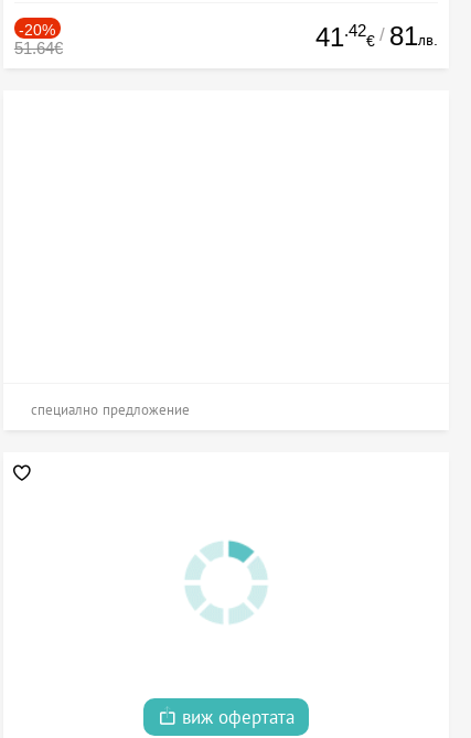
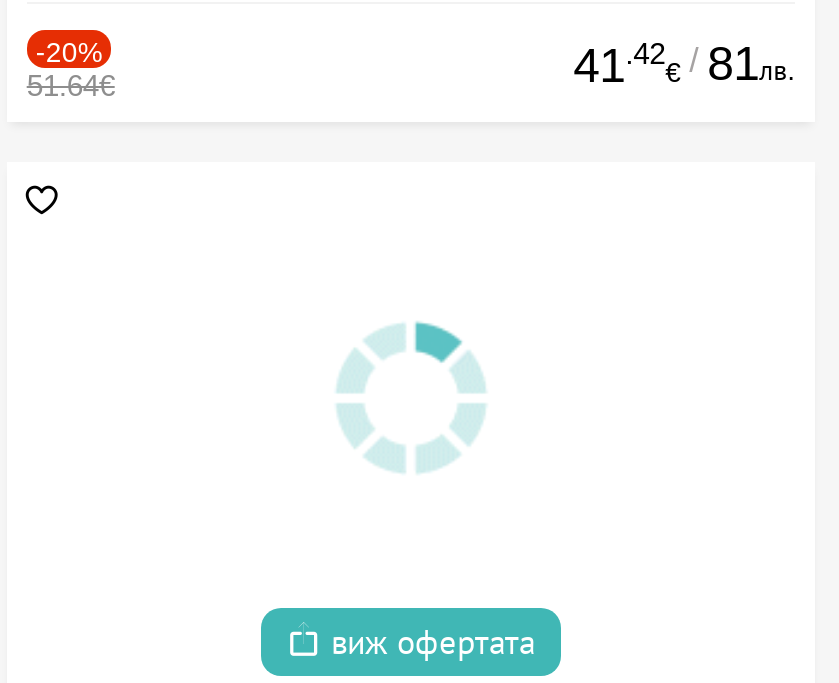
- специално предложение
